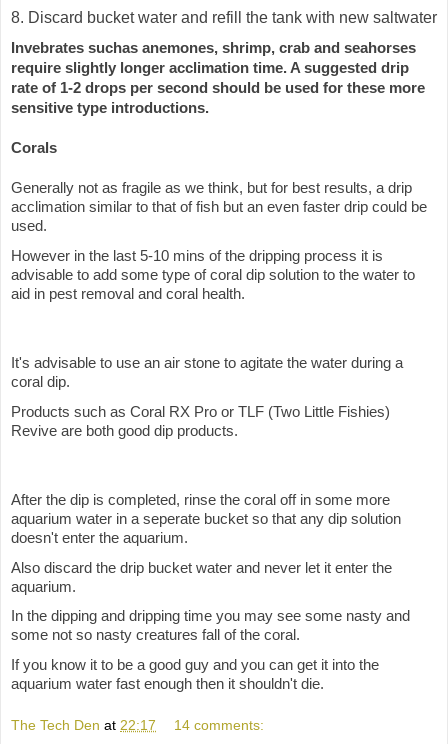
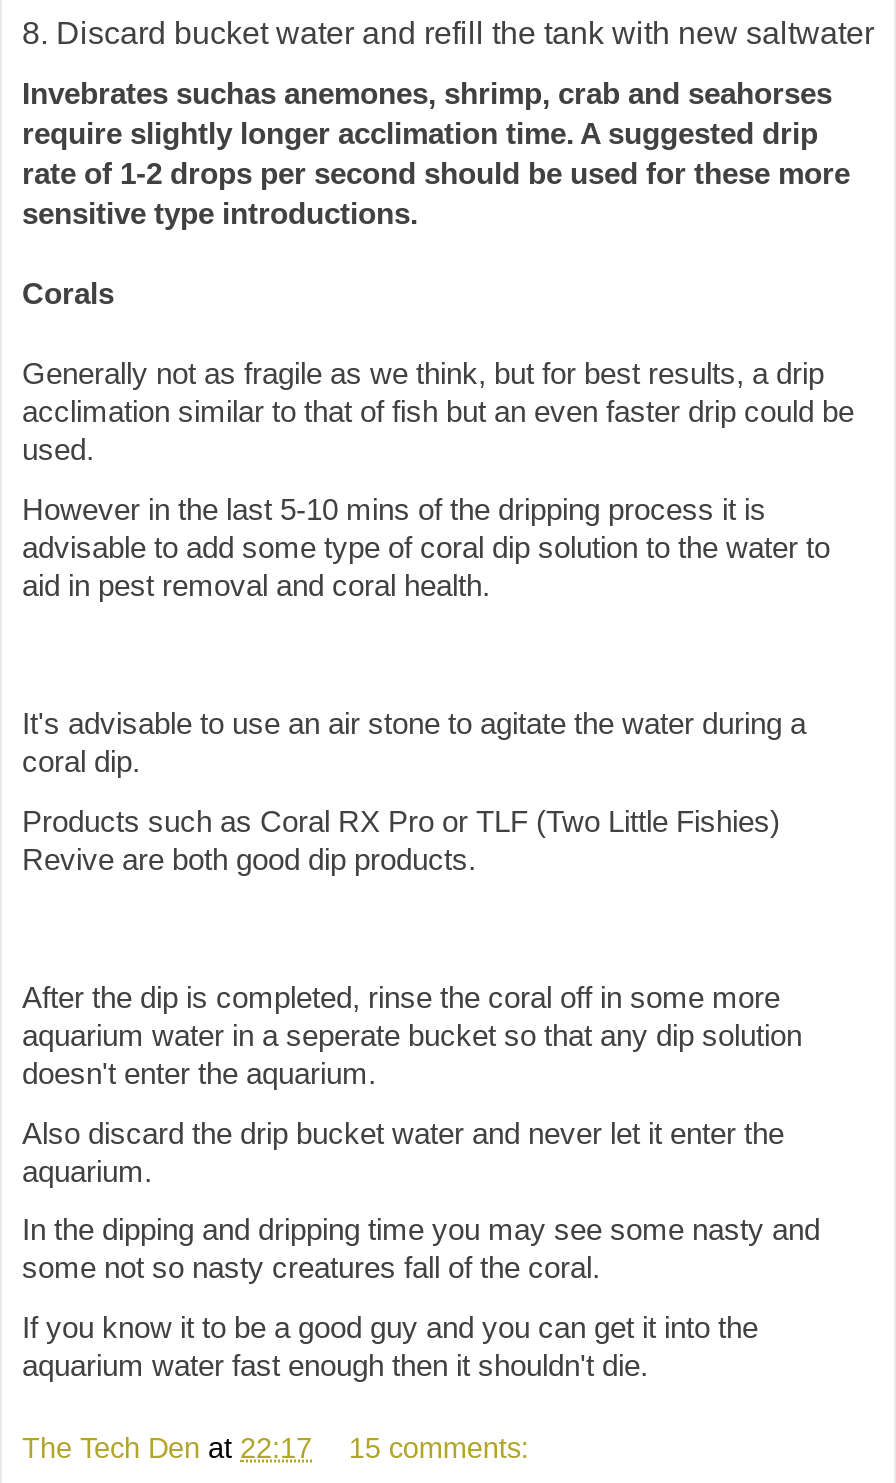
- The Tech Den at 22:17 14 comments:
+ The Tech Den at 22:17 15 comments:
